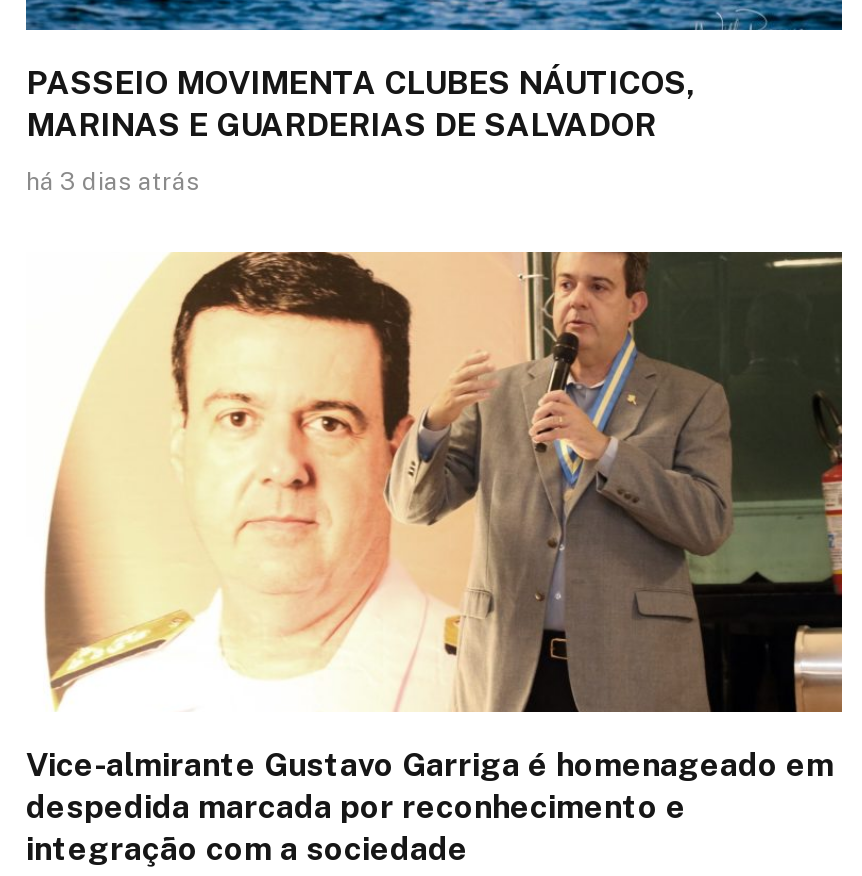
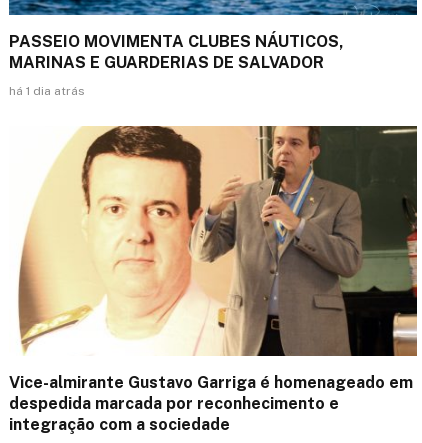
- há 3 dias atrás
+ há 1 dia atrás
